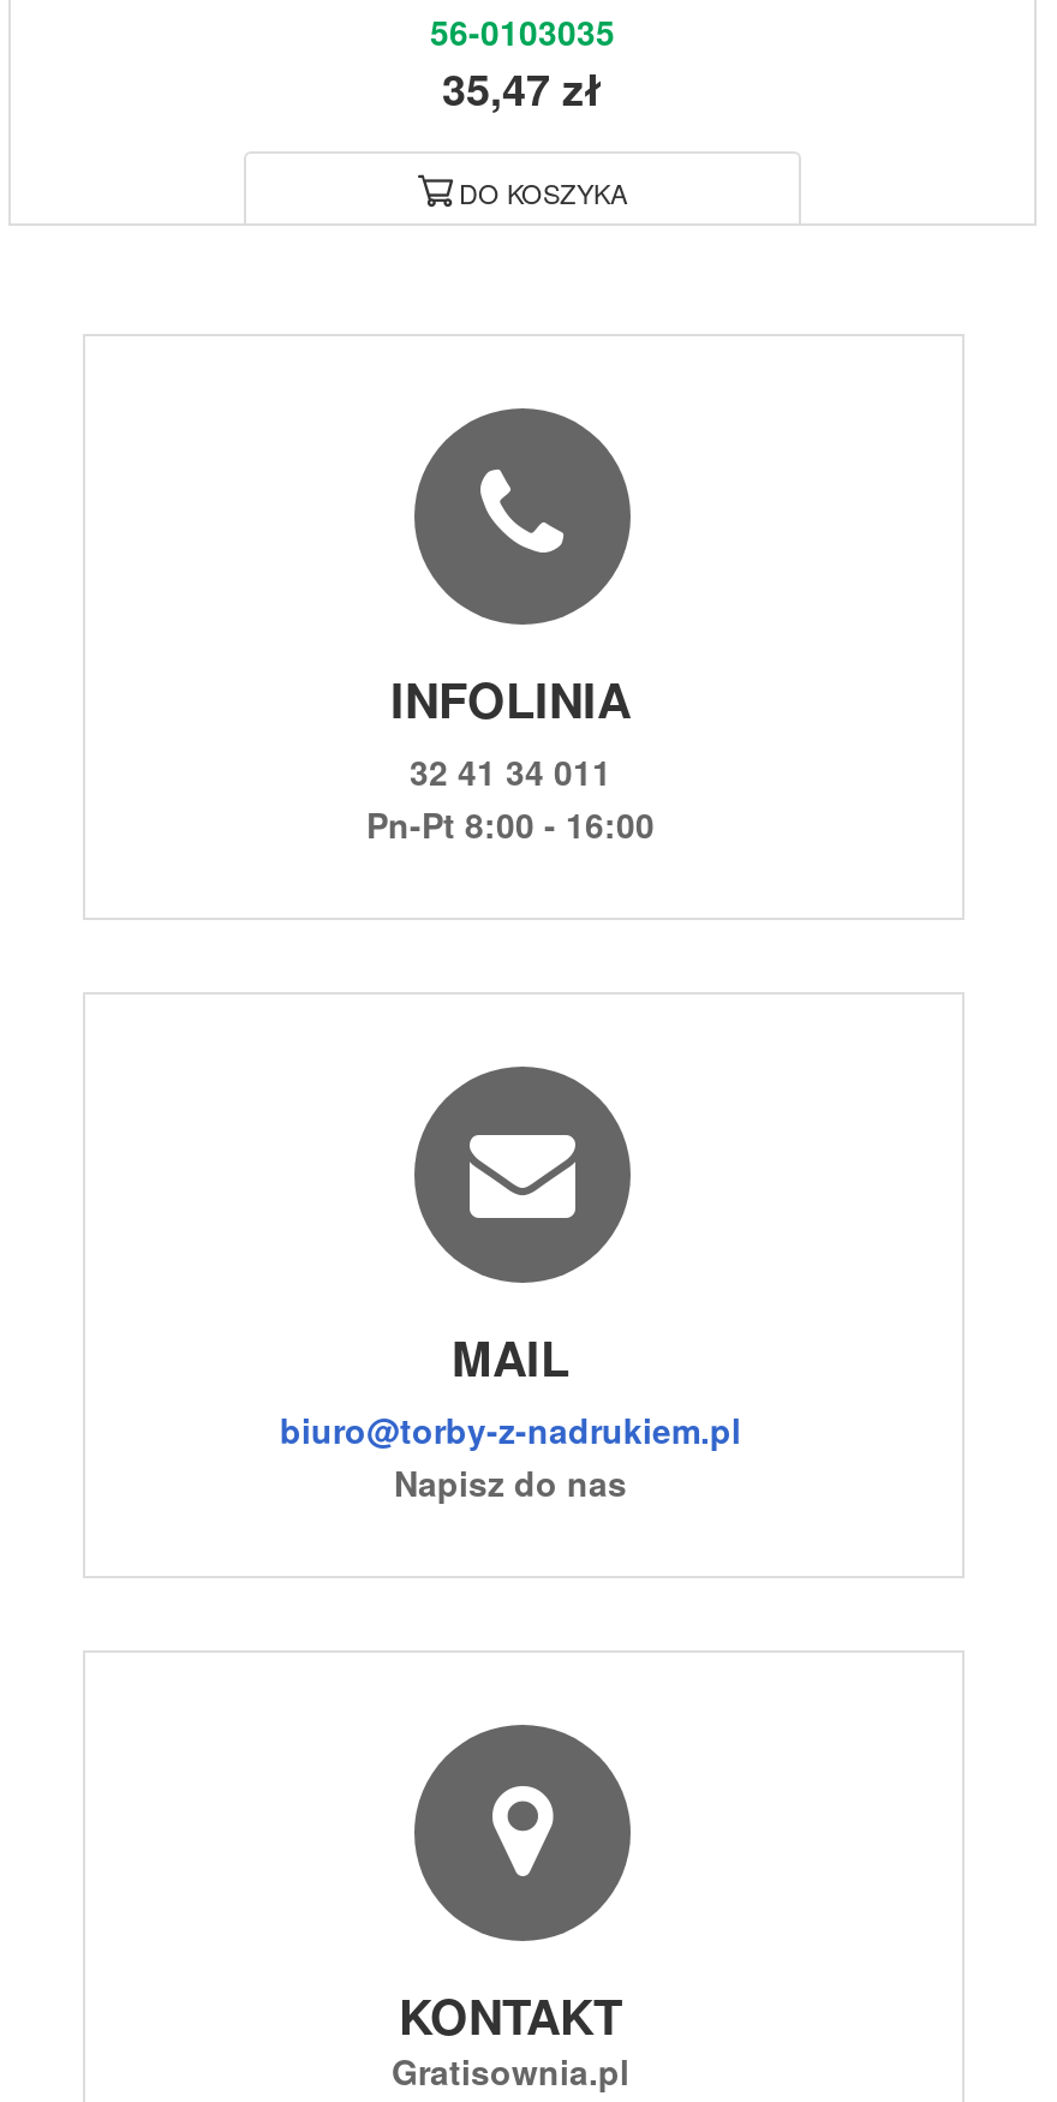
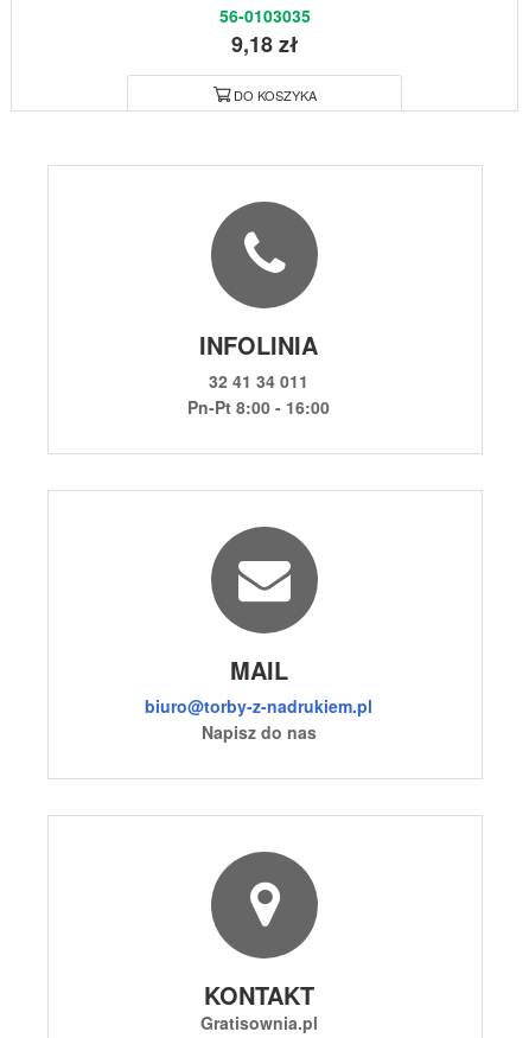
- 35,47 zł
+ 9,18 zł
